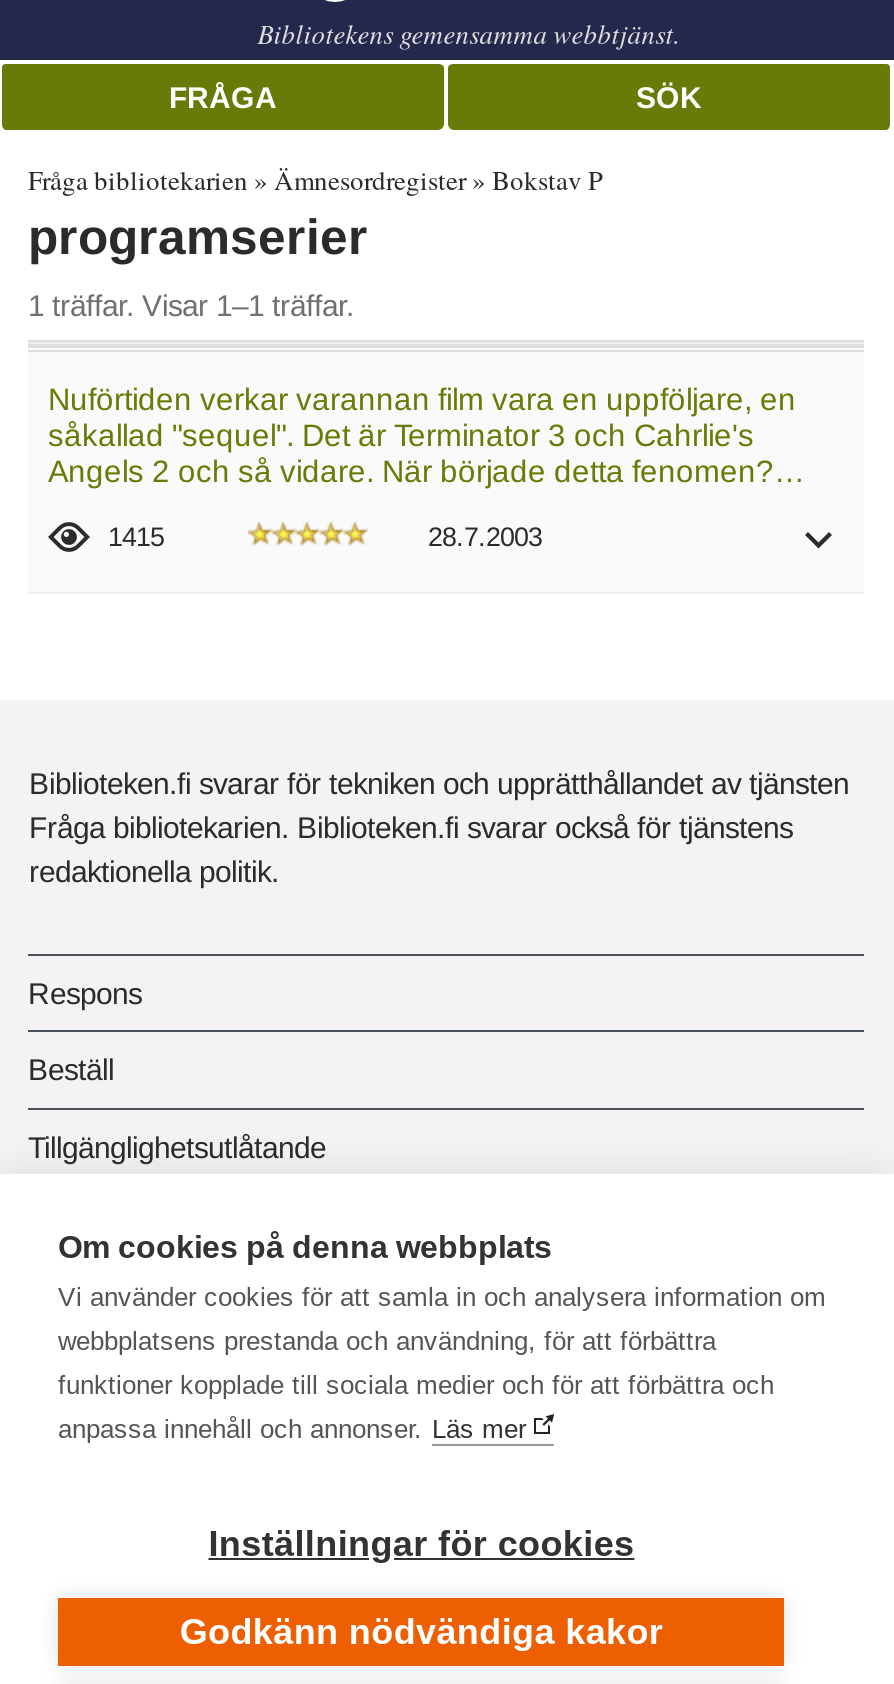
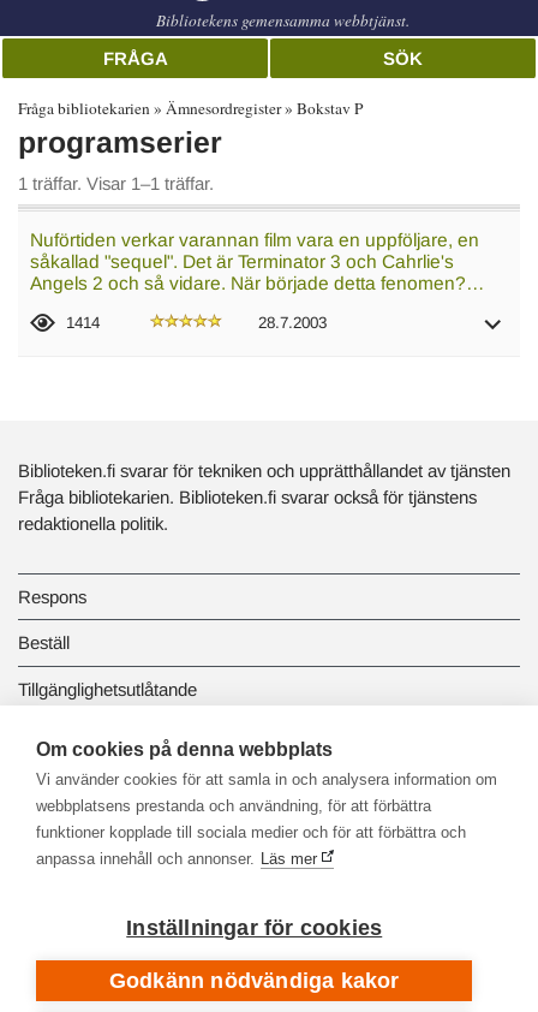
- 1415
+ 1414
